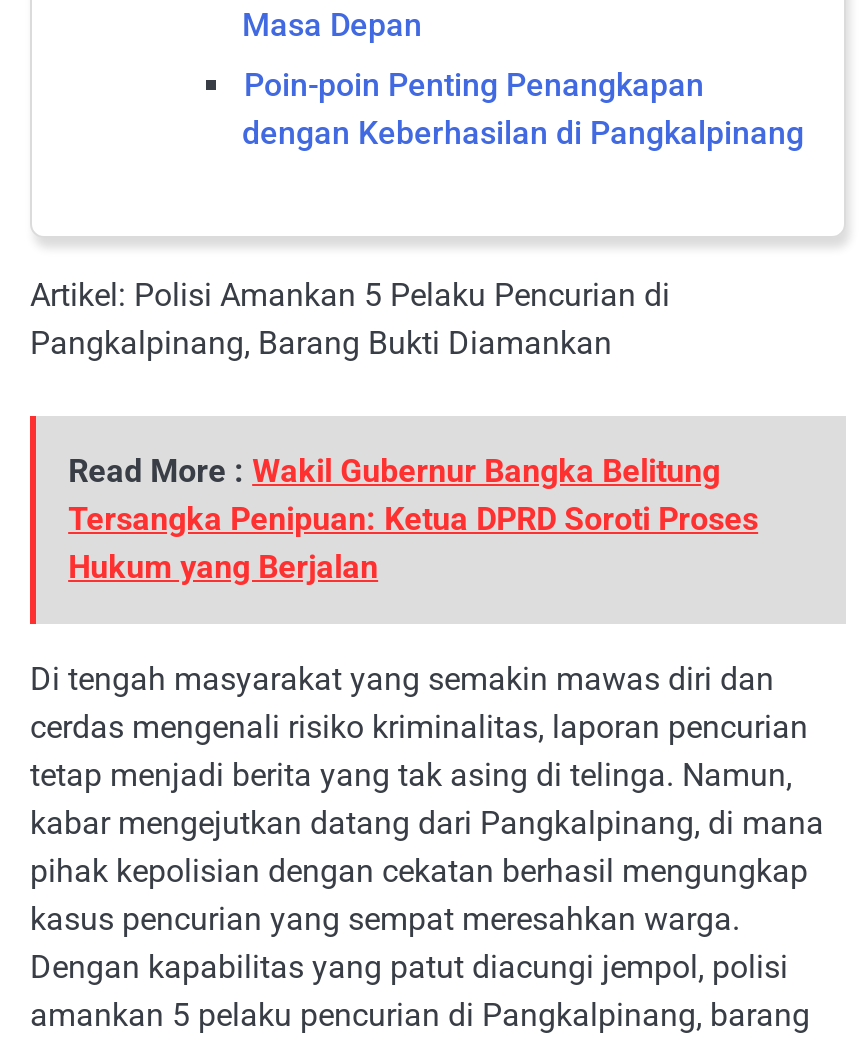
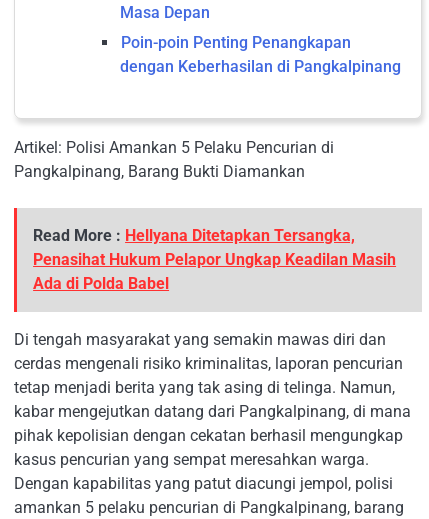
- Read More : Wakil Gubernur Bangka Belitung
- Tersangka Penipuan: Ketua DPRD Soroti Proses
- Hukum yang Berjalan
+ Read More : Hellyana Ditetapkan Tersangka,
+ Penasihat Hukum Pelapor Ungkap Keadilan Masih
+ Ada di Polda Babel
